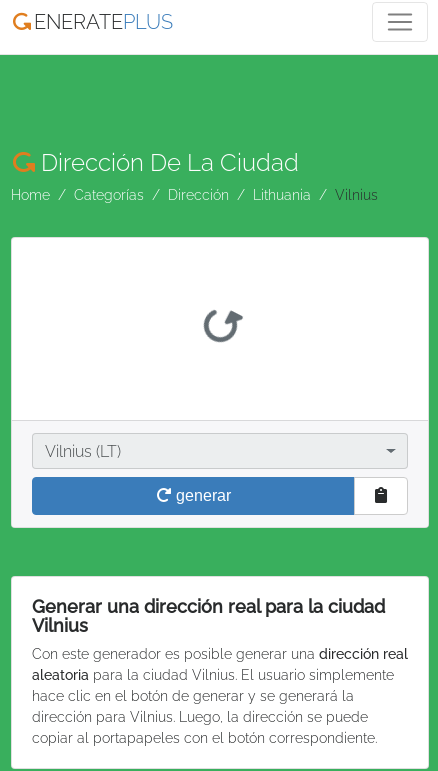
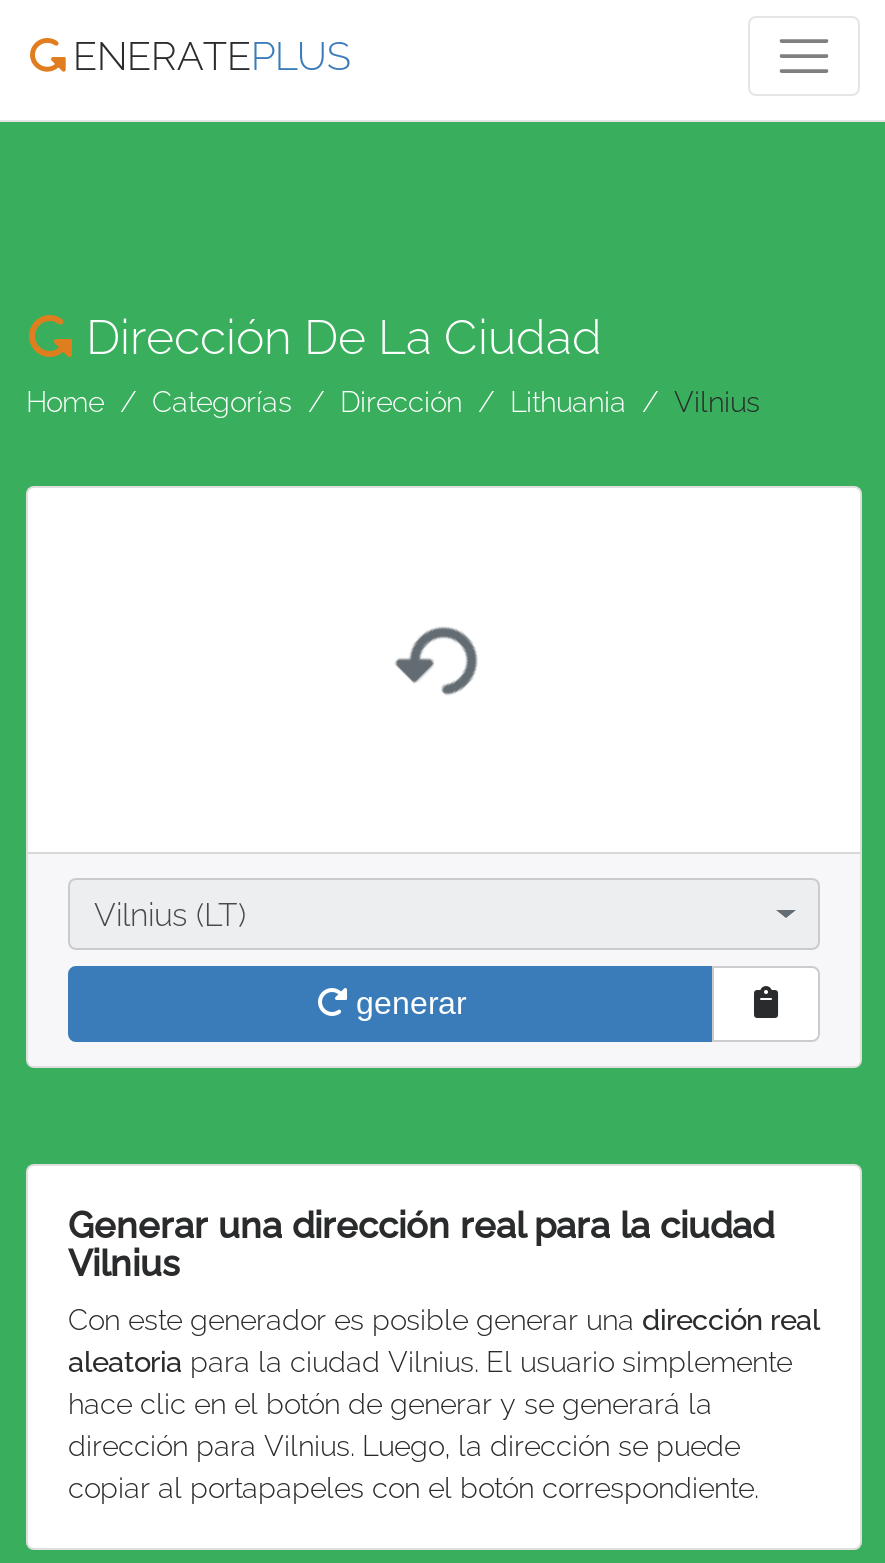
- [image]
+ [image]
